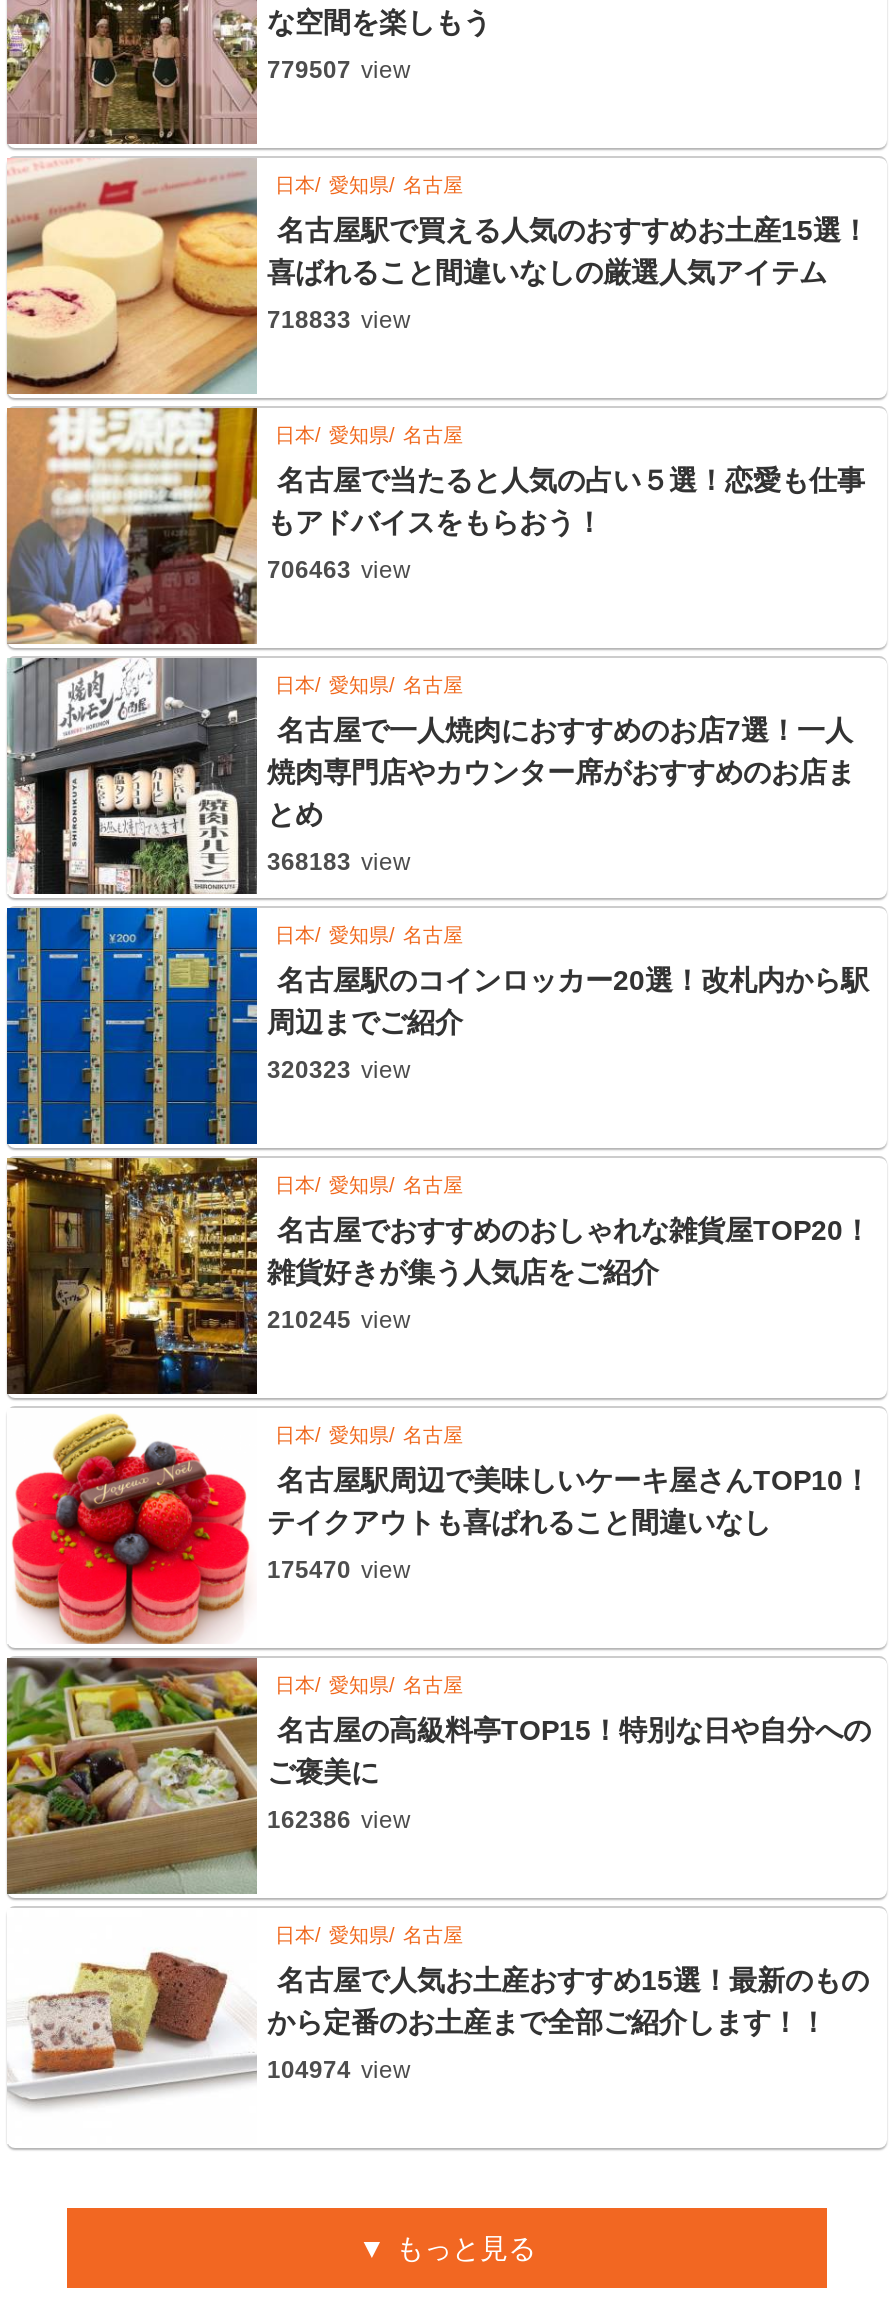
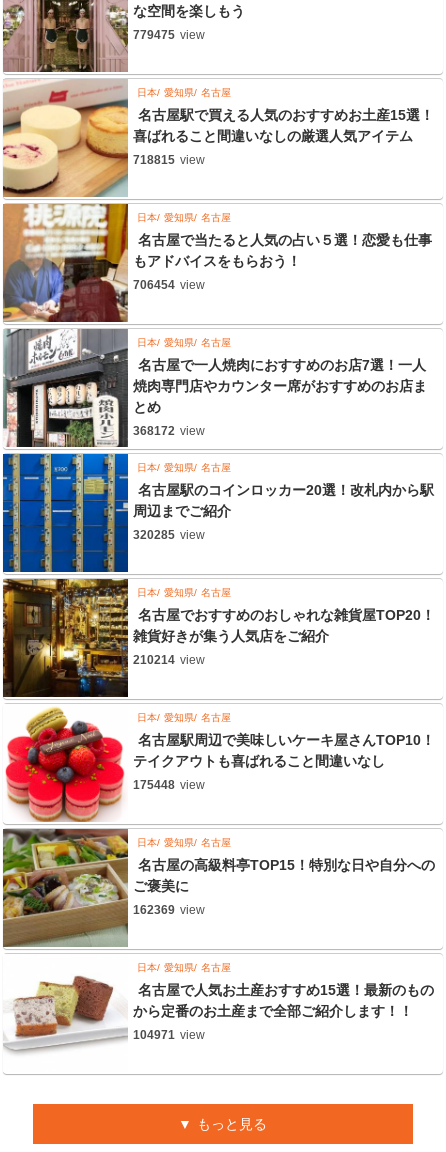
- 779507 view
+ 779475 view

- 718833 view
+ 718815 view

- 706463 view
+ 706454 view

- 368183 view
+ 368172 view

- 320323 view
+ 320285 view

- 210245 view
+ 210214 view

- 175470 view
+ 175448 view

- 162386 view
+ 162369 view

- 104974 view
+ 104971 view
